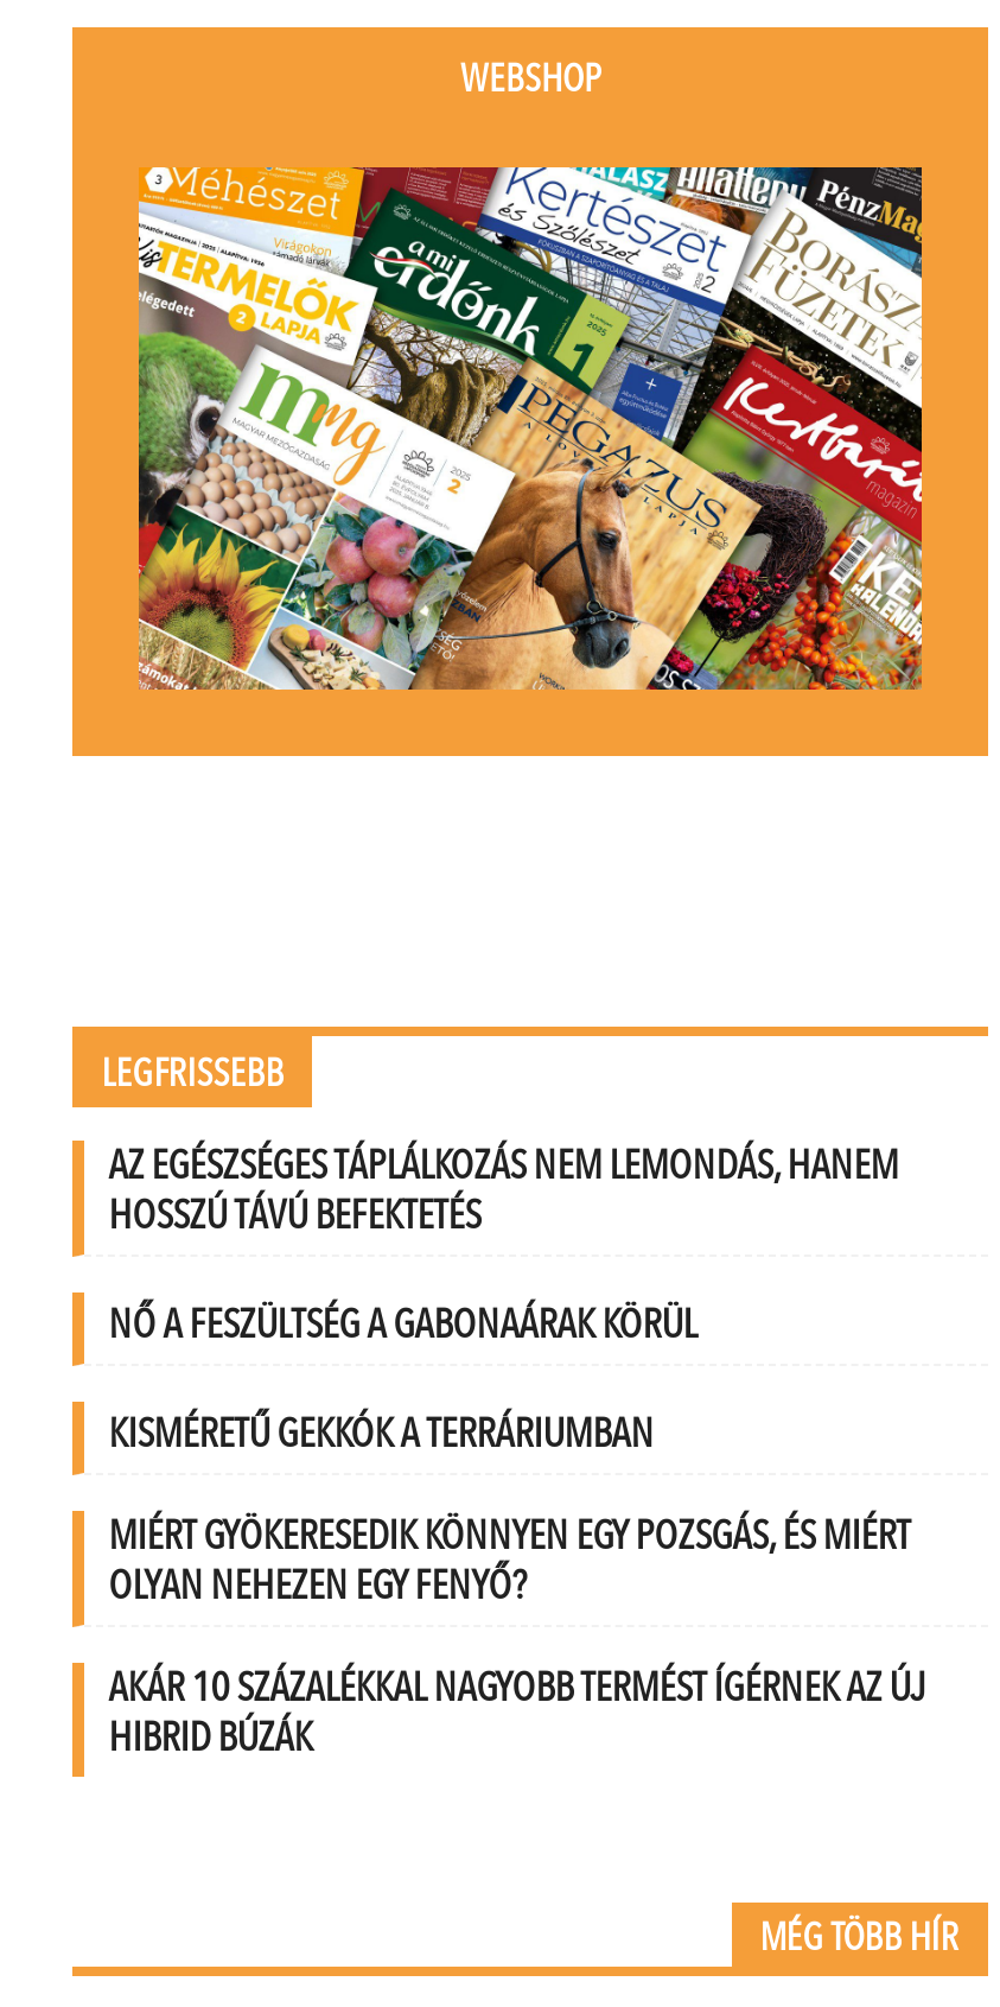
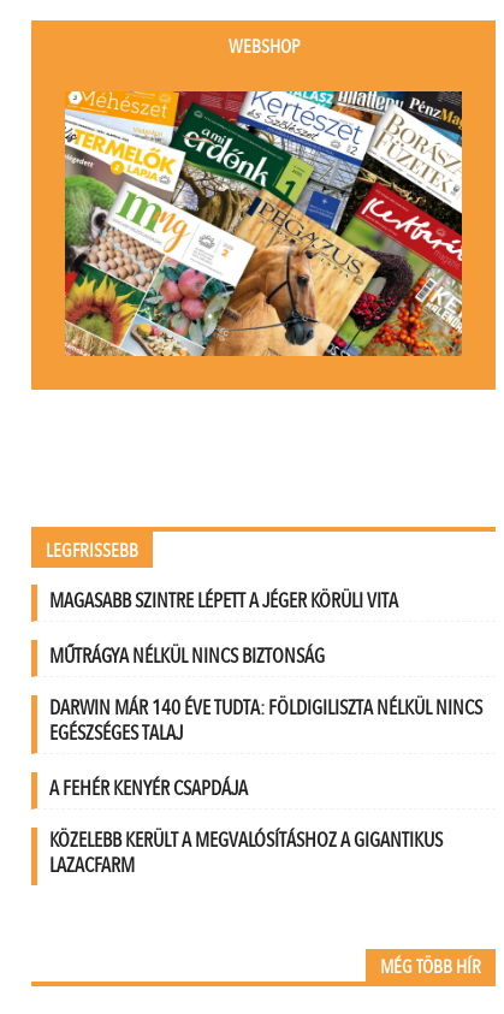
- AZ EGÉSZSÉGES TÁPLÁLKOZÁS NEM LEMONDÁS, HANEM
- HOSSZÚ TÁVÚ BEFEKTETÉS
+ MAGASABB SZINTRE LÉPETT A JÉGER KÖRÜLI VITA

- NŐ A FESZÜLTSÉG A GABONAÁRAK KÖRÜL
+ MŰTRÁGYA NÉLKÜL NINCS BIZTONSÁG

- KISMÉRETŰ GEKKÓK A TERRÁRIUMBAN
+ DARWIN MÁR 140 ÉVE TUDTA: FÖLDIGILISZTA NÉLKÜL NINCS
+ EGÉSZSÉGES TALAJ

- MIÉRT GYÖKERESEDIK KÖNNYEN EGY POZSGÁS, ÉS MIÉRT
- OLYAN NEHEZEN EGY FENYŐ?
+ A FEHÉR KENYÉR CSAPDÁJA

- AKÁR 10 SZÁZALÉKKAL NAGYOBB TERMÉST ÍGÉRNEK AZ ÚJ
- HIBRID BÚZÁK
+ KÖZELEBB KERÜLT A MEGVALÓSÍTÁSHOZ A GIGANTIKUS
+ LAZACFARM
